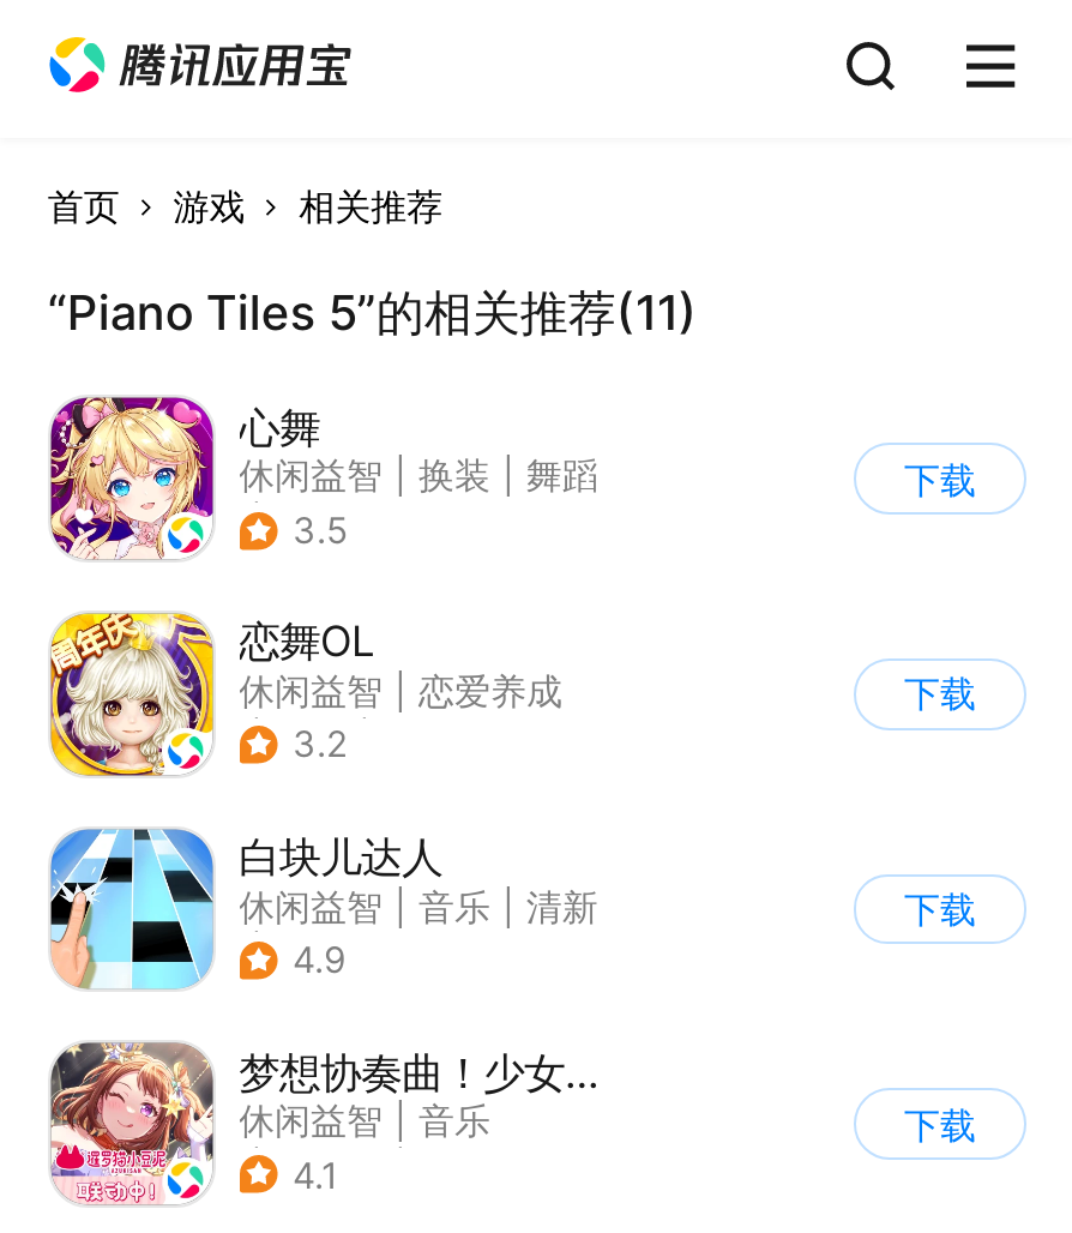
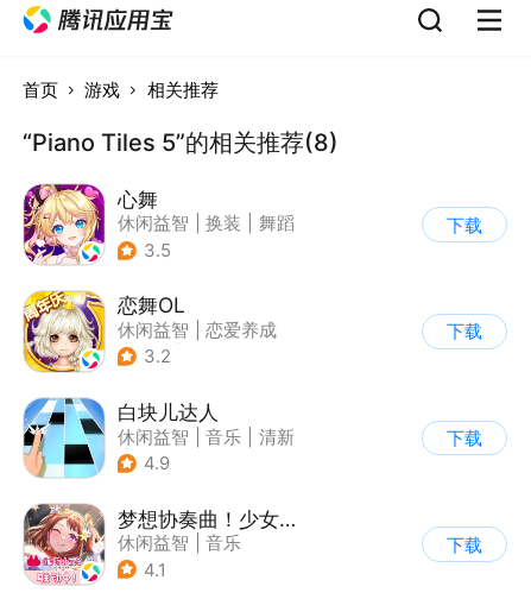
- “Piano Tiles 5”的相关推荐(11)
+ “Piano Tiles 5”的相关推荐(8)
